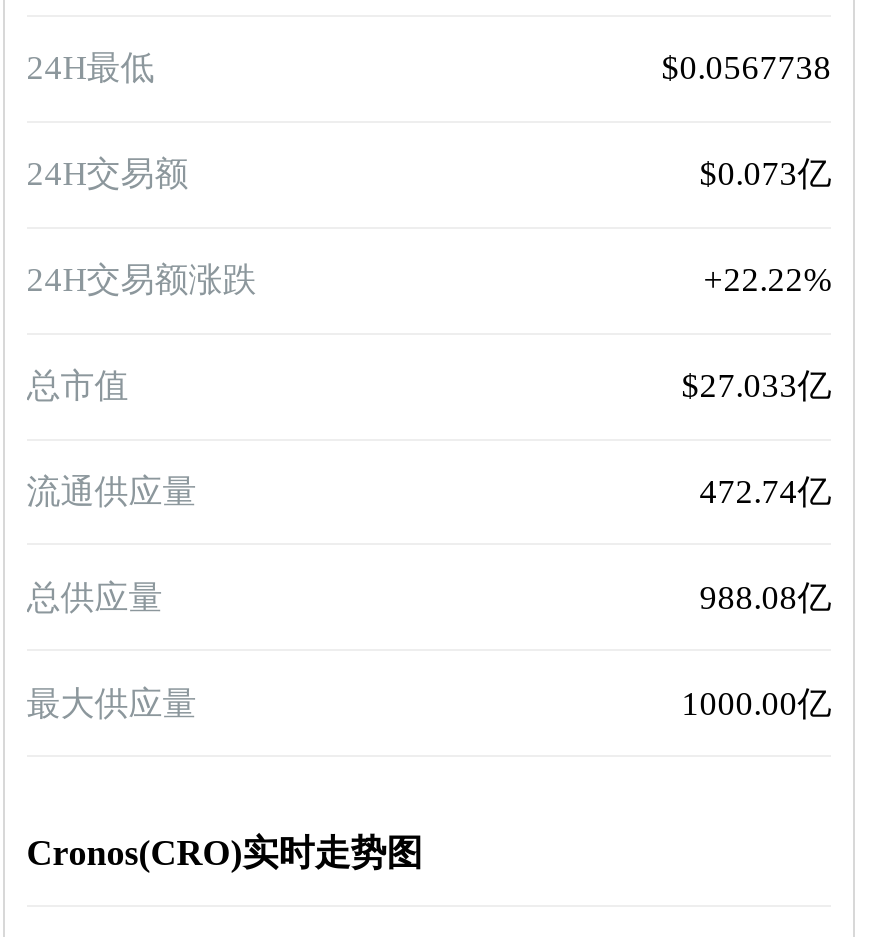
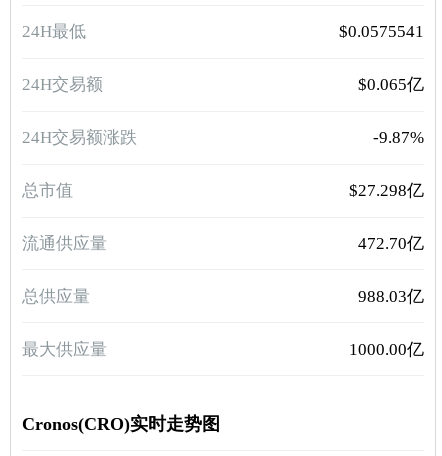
- $0.0567738
+ $0.0575541

- $0.073亿
+ $0.065亿

- +22.22%
+ -9.87%

- $27.033亿
+ $27.298亿

- 472.74亿
+ 472.70亿

- 988.08亿
+ 988.03亿
